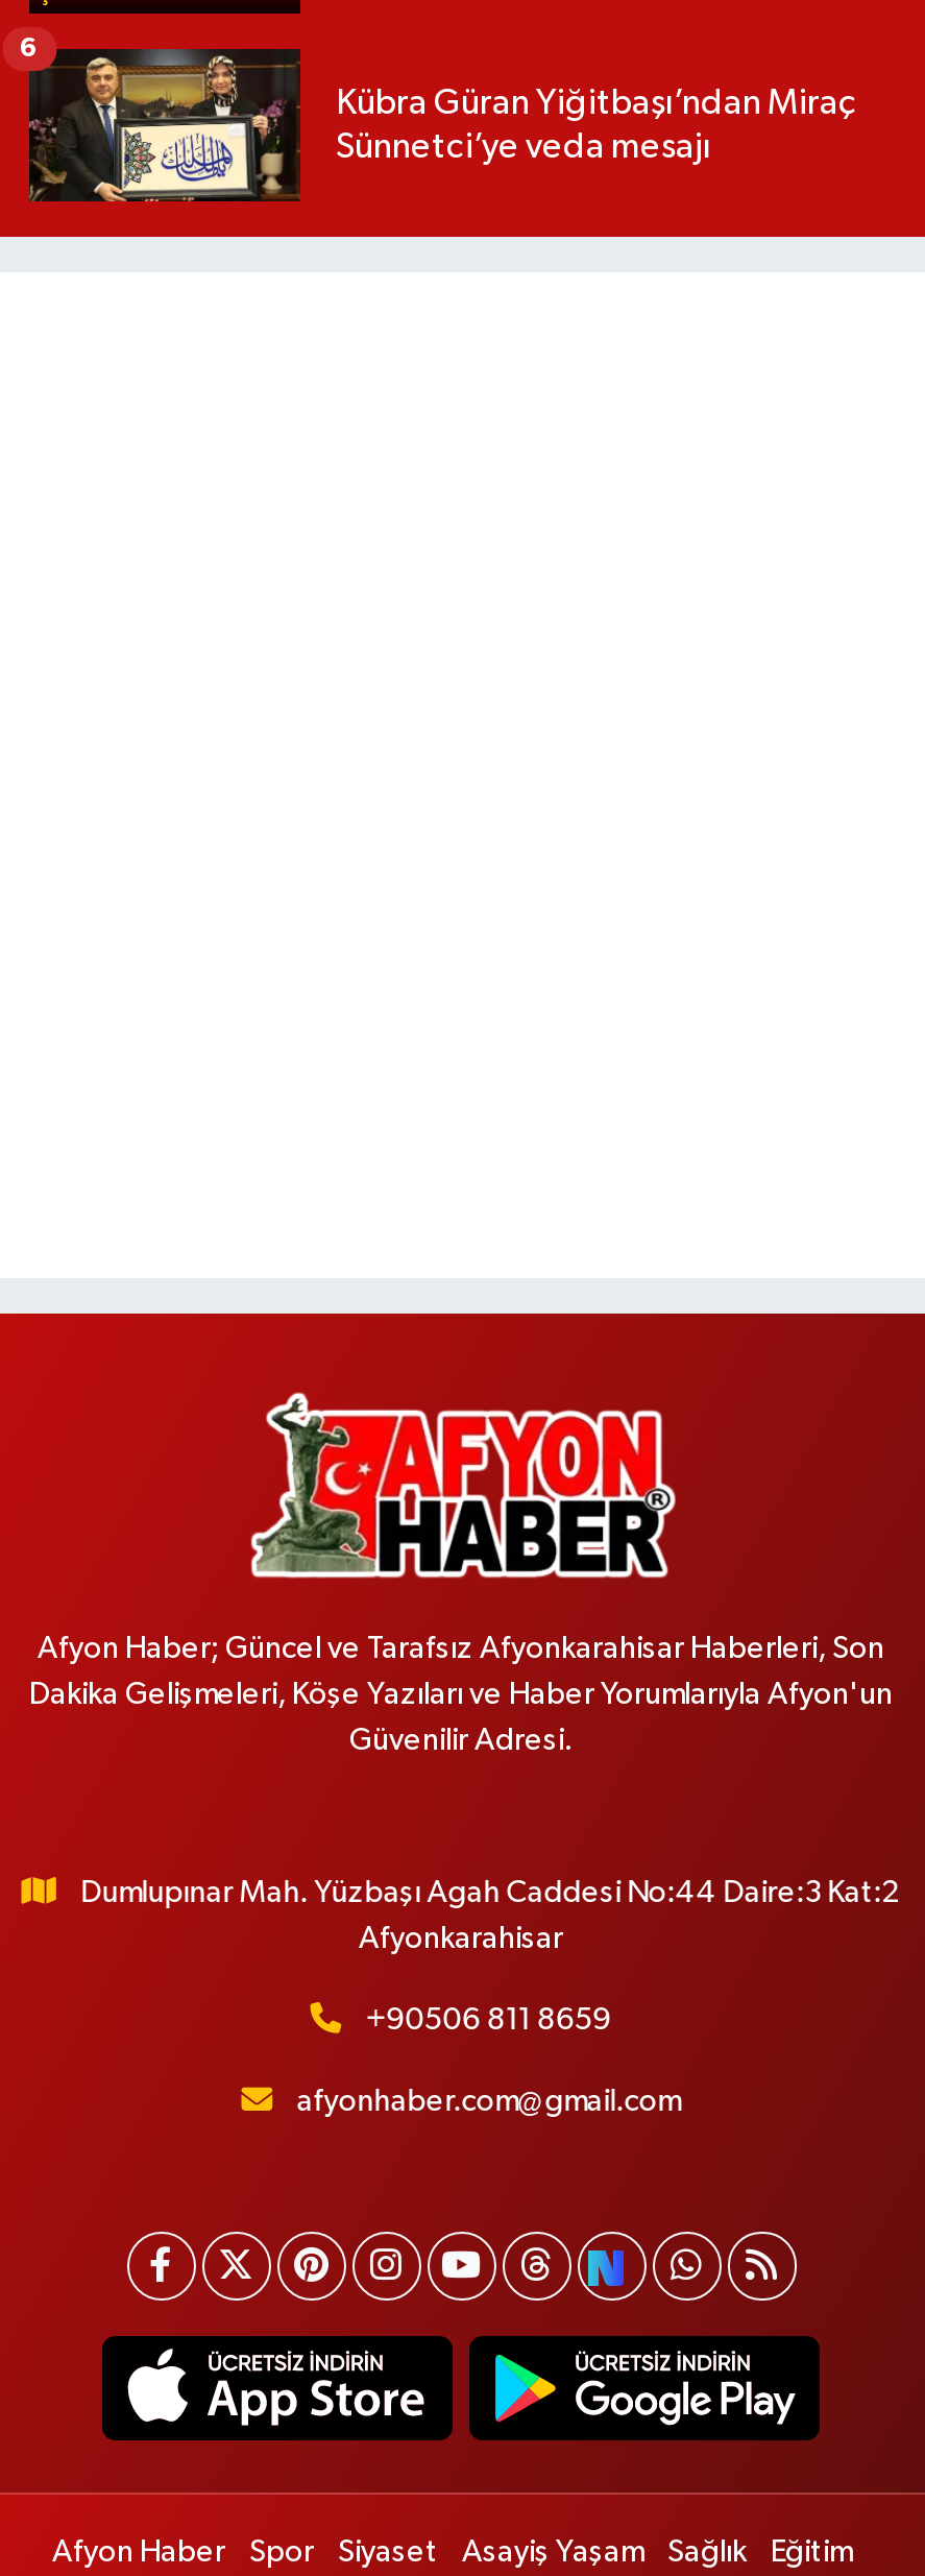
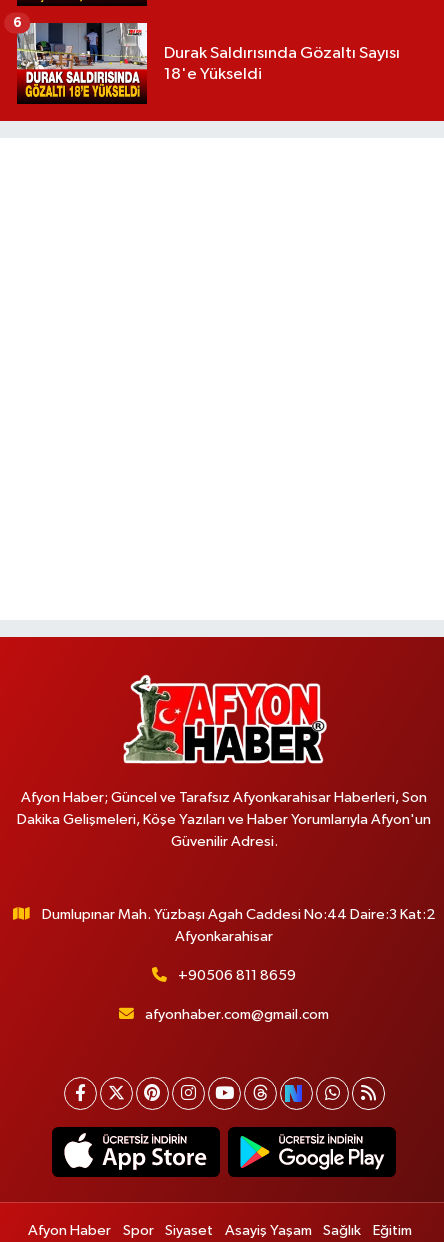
- [image]
- Kübra Güran Yiğitbaşı’ndan Miraç
- Sünnetci’ye veda mesajı
+ [image]
+ Durak Saldırısında Gözaltı Sayısı
+ 18'e Yükseldi
